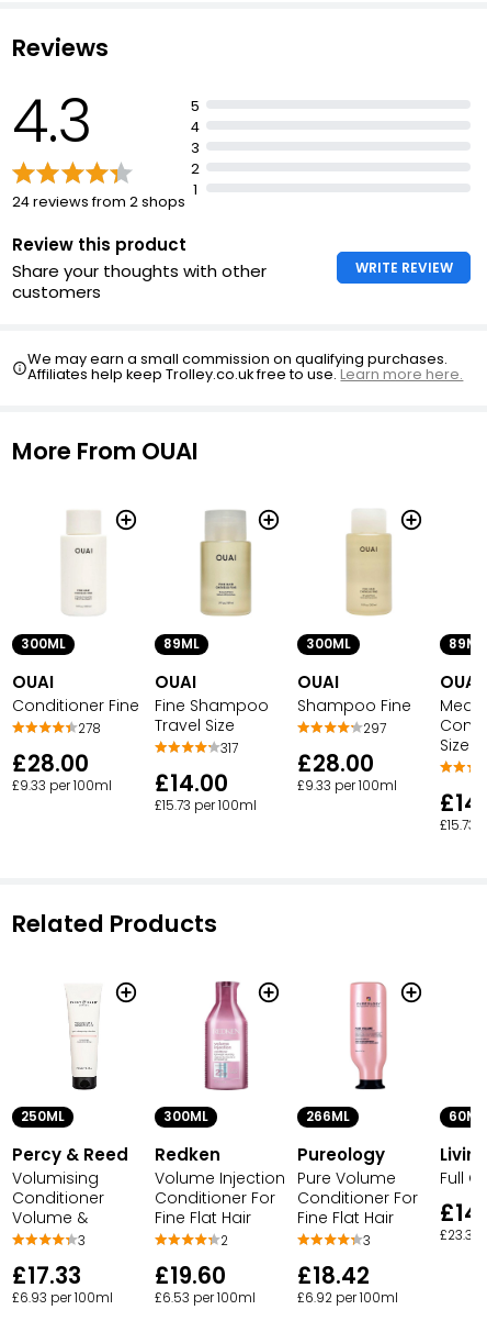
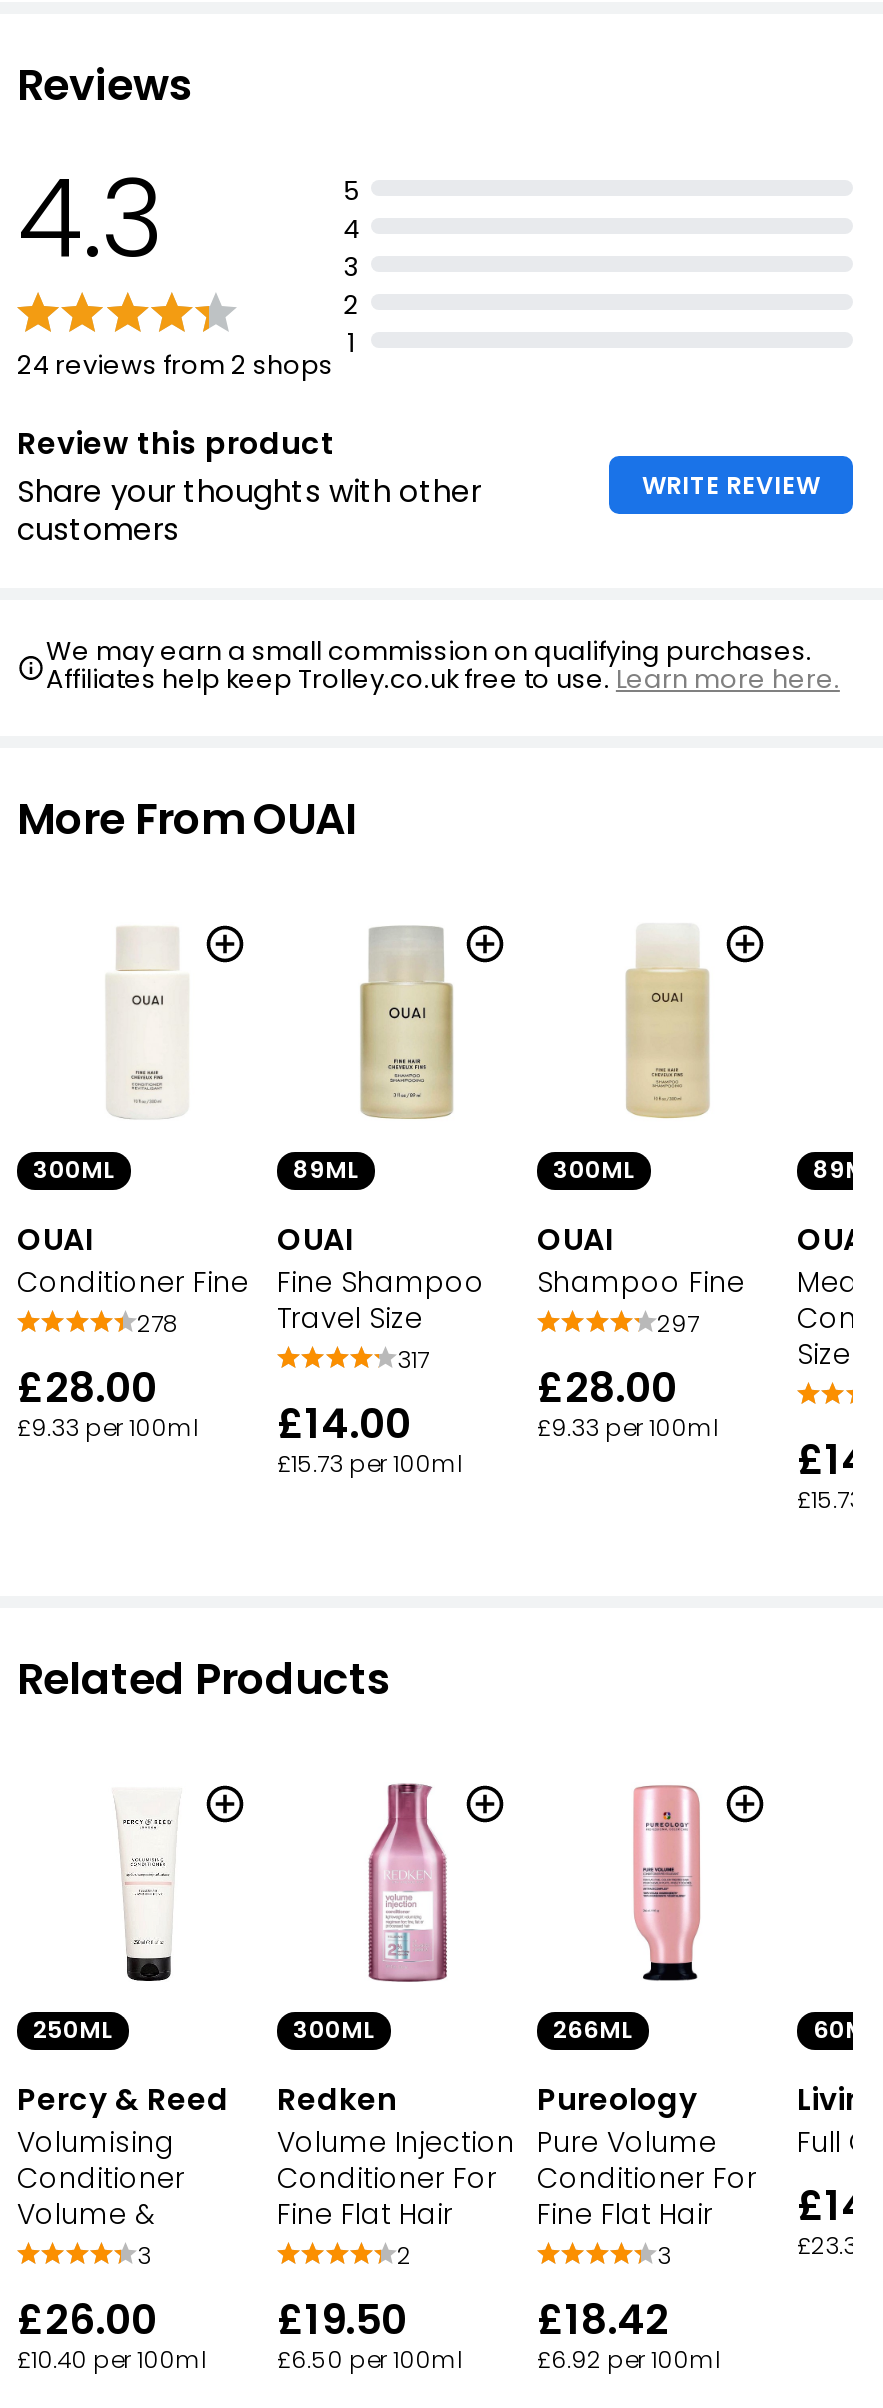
- £17.33
+ £26.00

- £19.60
+ £19.50

- £6.93 per 100ml
+ £10.40 per 100ml

- £6.53 per 100ml
+ £6.50 per 100ml
